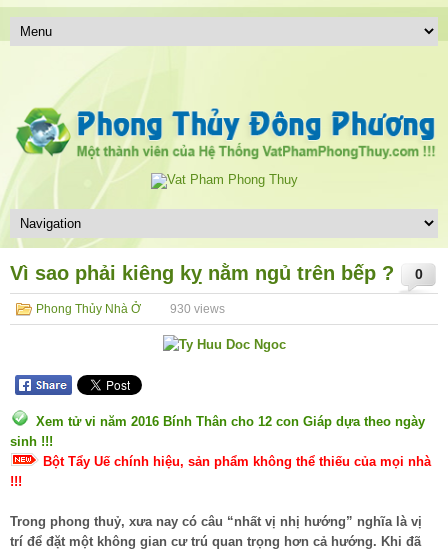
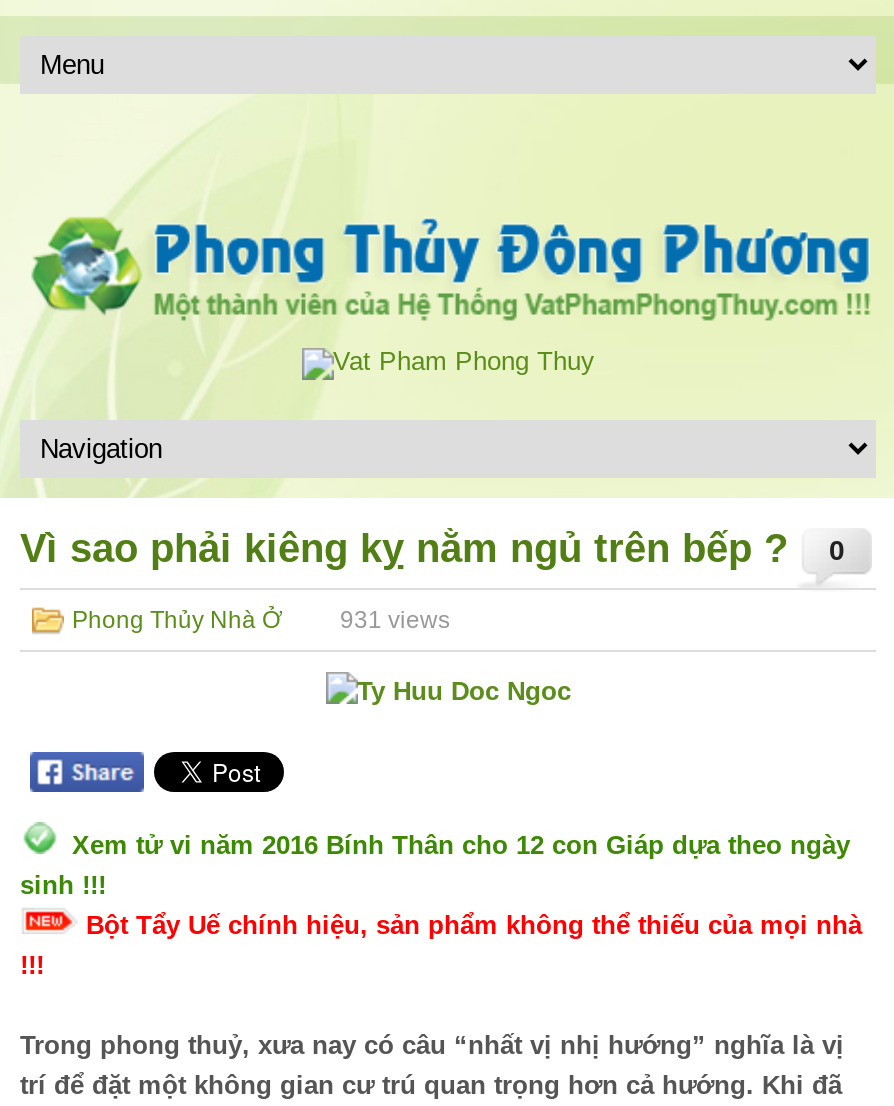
- 930 views
+ 931 views
